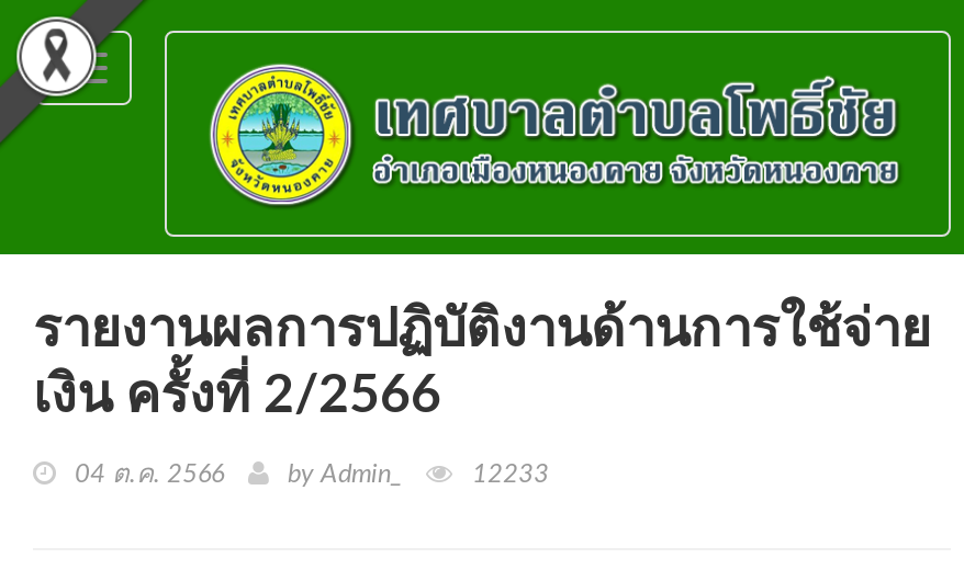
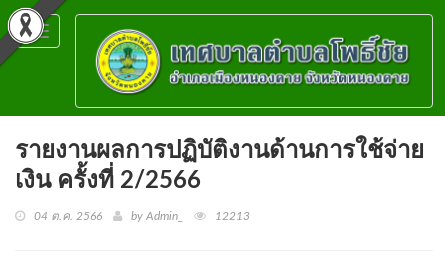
- 12233
+ 12213
